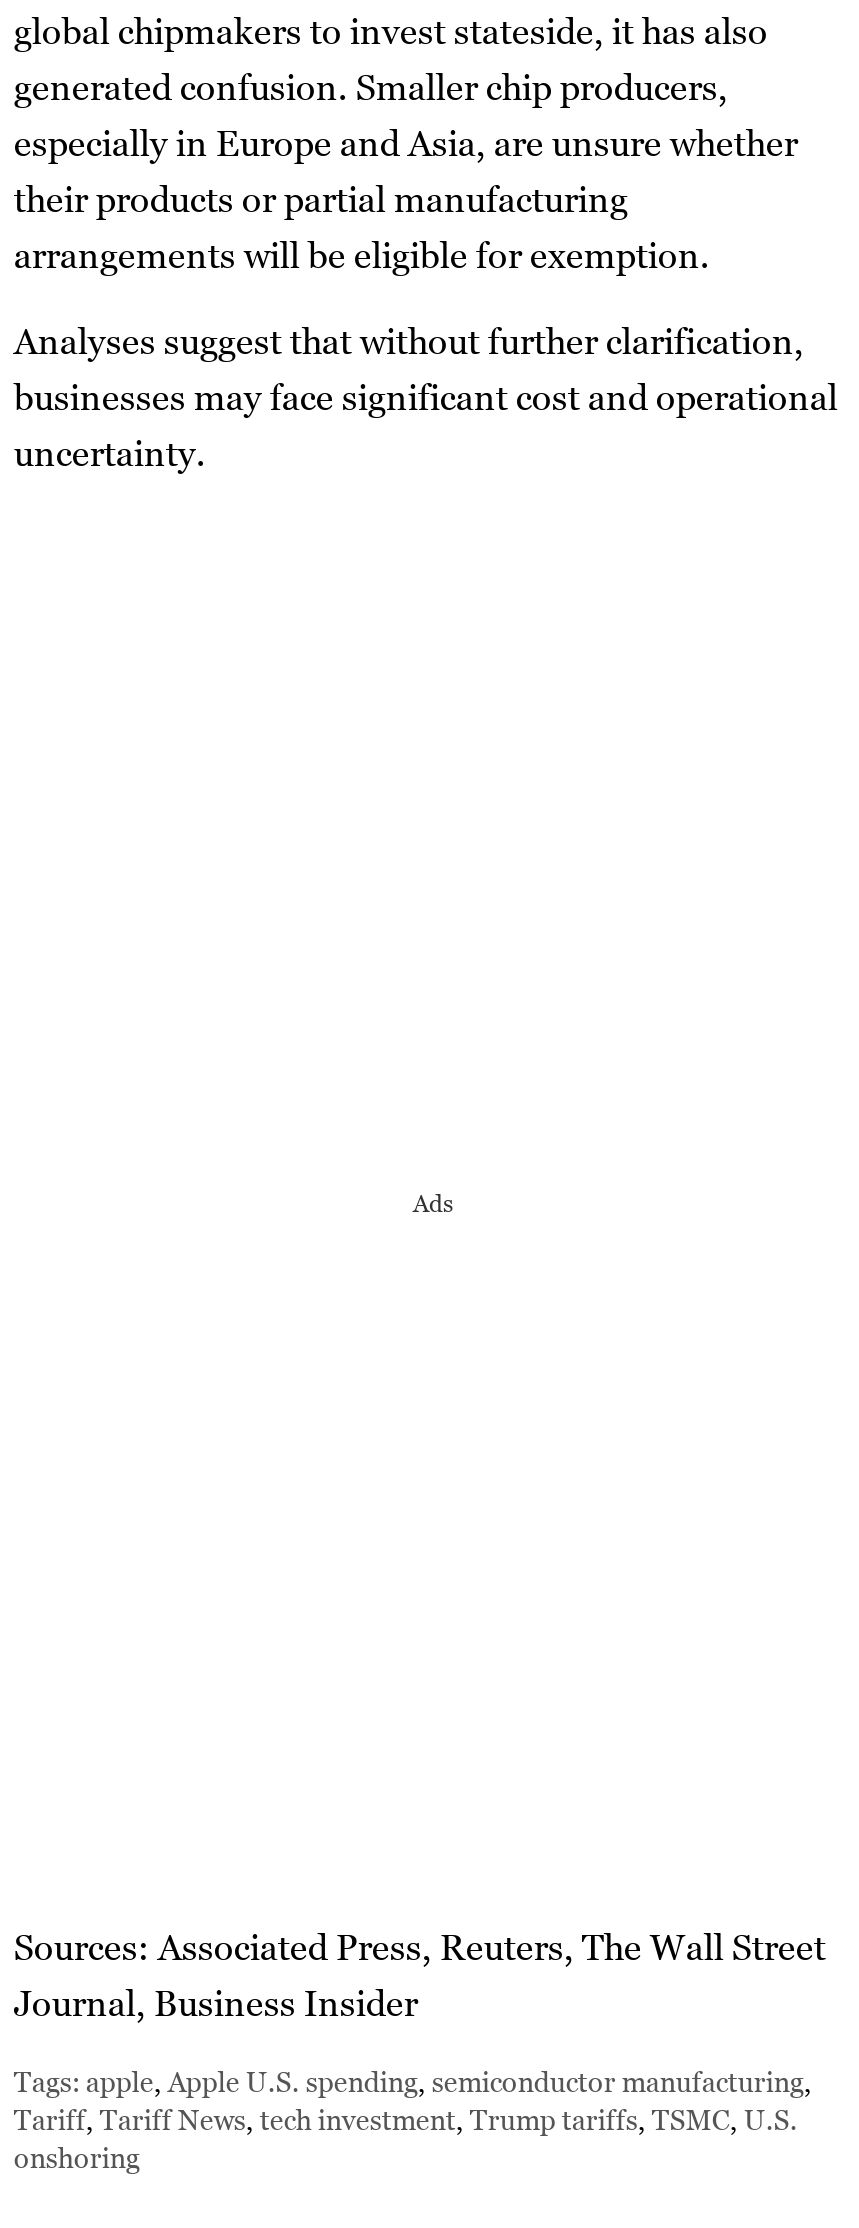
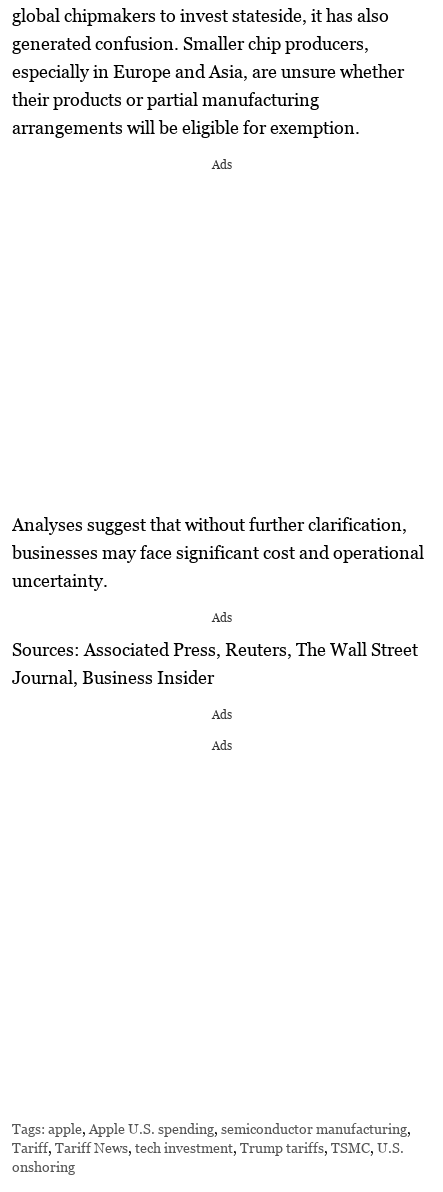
+ Ads

moved down: Analyses suggest that without further clarification, | businesses may face significant cost and operational | uncertainty.

moved up: Sources: Associated Press, Reuters, The Wall Street | Journal, Business Insider

+ Ads
+ Ads
